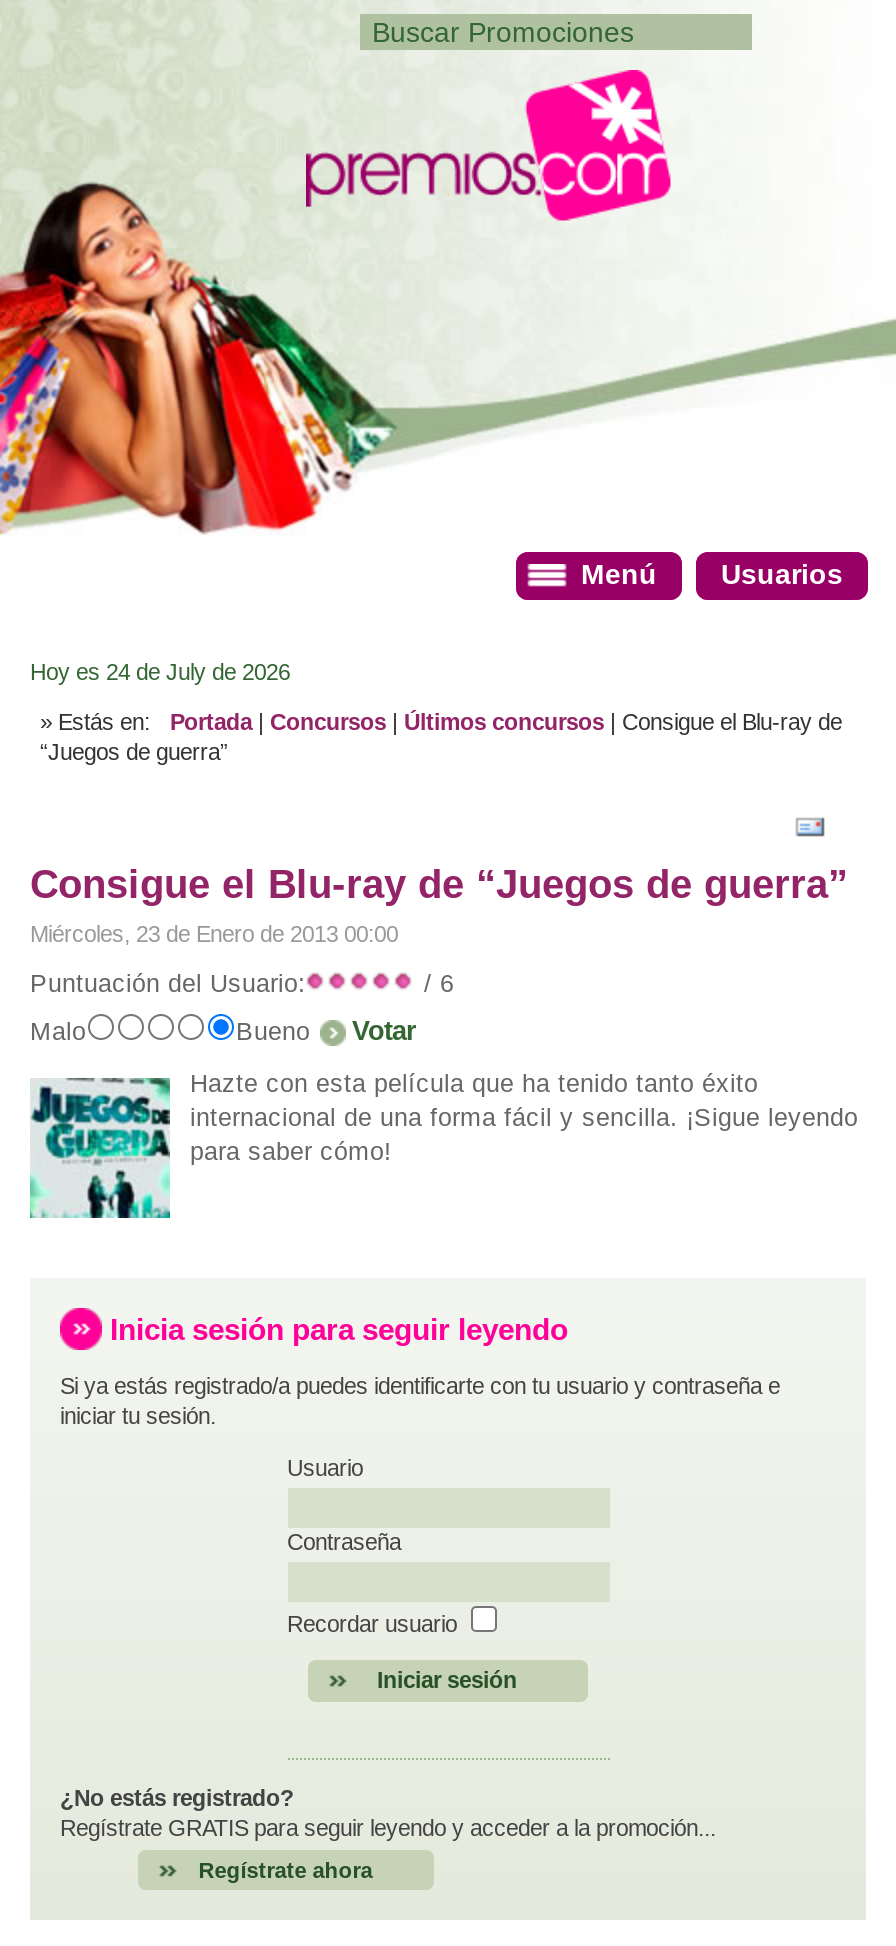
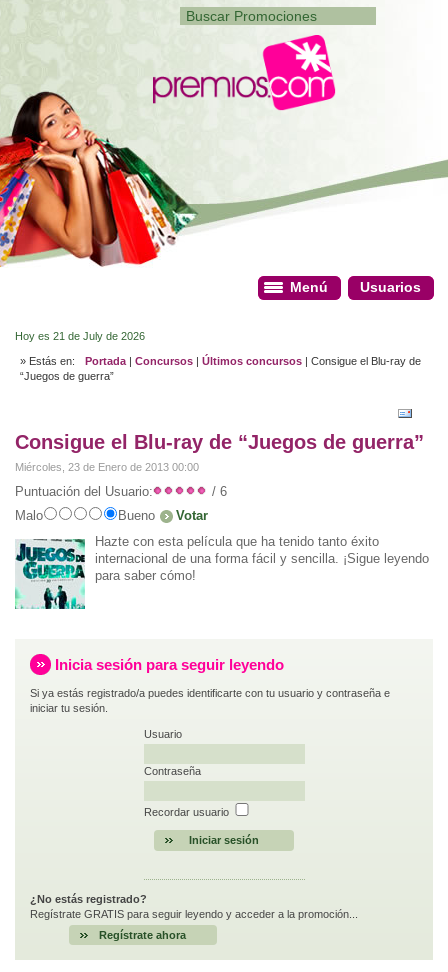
- Hoy es 24 de July de 2026
+ Hoy es 21 de July de 2026
